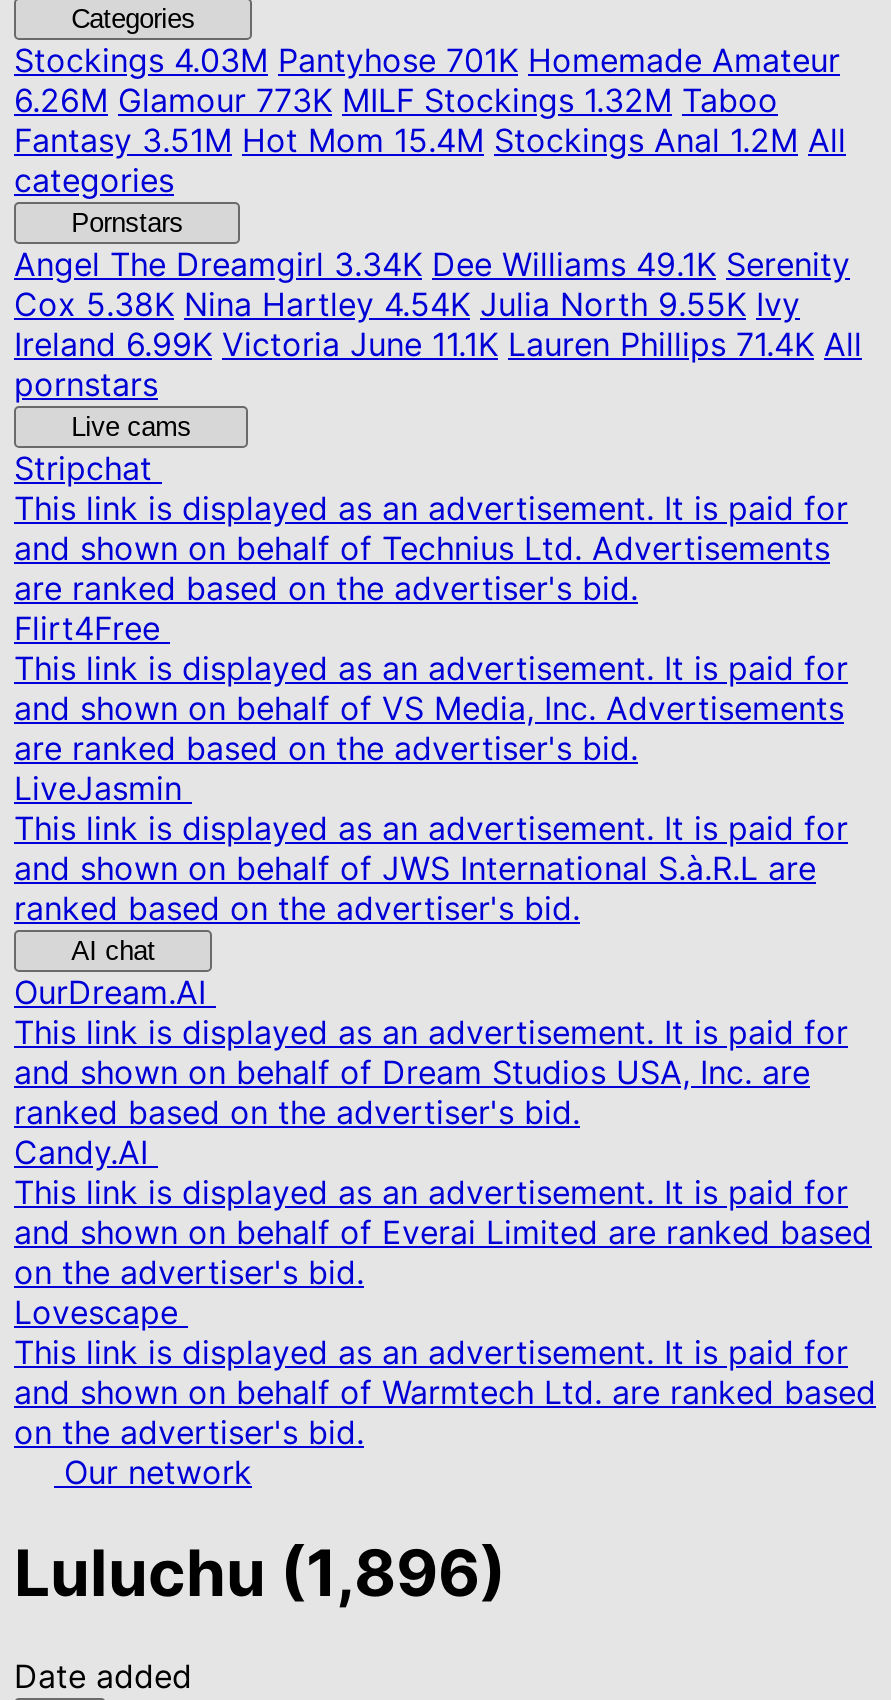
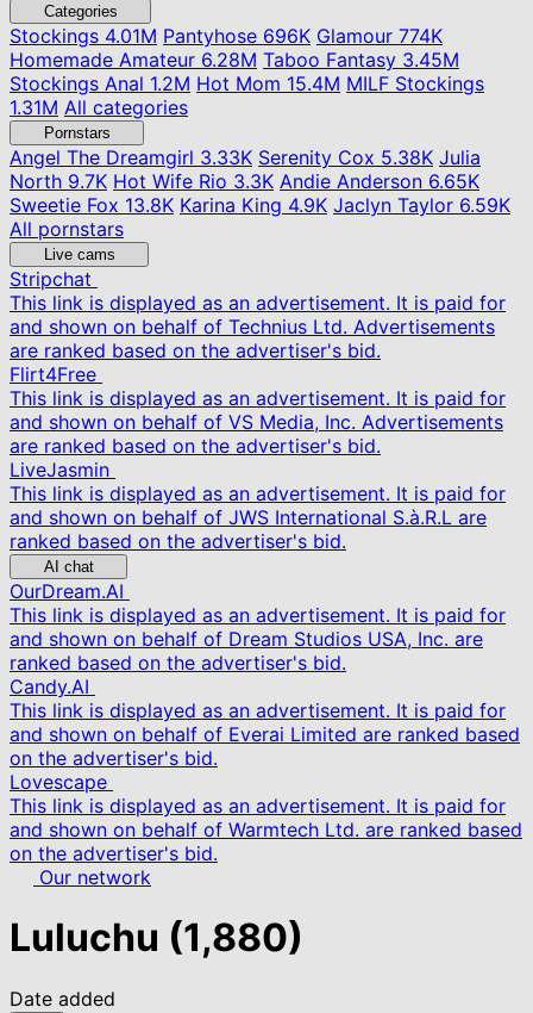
- Stockings4.03M Pantyhose 701K Homemade Amateur
- 6.26M Glamour 773K MILF Stockings 1.32M Taboo
- Fantasy 3.51M Hot Mom 15.4M Stockings Anal 1.2M All
- categories
+ Stockings4.01M Pantyhose 696K Glamour 774K
+ Homemade Amateur 6.28M Taboo Fantasy 3.45M
+ Stockings Anal 1.2M Hot Mom 15.4M MILF Stockings
+ 1.31M All categories

- Angel The Dreamgirl 3.34K Dee Williams 49.1K Serenity
- Cox 5.38K Nina Hartley 4.54K Julia North 9.55K Ivy
- Ireland 6.99K Victoria June 11.1K Lauren Phillips 71.4K All
- pornstars
+ Angel The Dreamgirl 3.33K Serenity Cox 5.38K Julia
+ North 9.7K Hot Wife Rio 3.3K Andie Anderson 6.65K
+ Sweetie Fox 13.8K Karina King 4.9K Jaclyn Taylor 6.59K
+ All pornstars

- Luluchu (1,896)
+ Luluchu (1,880)
